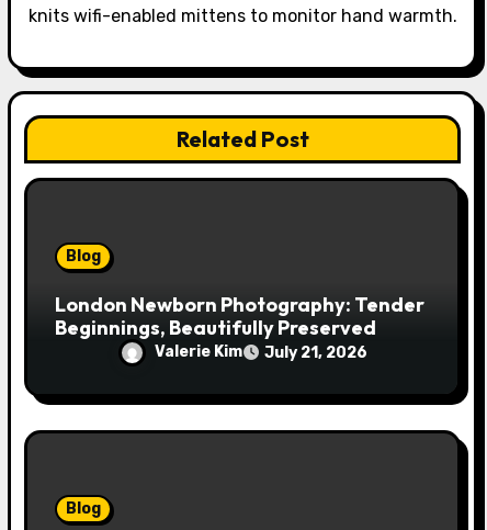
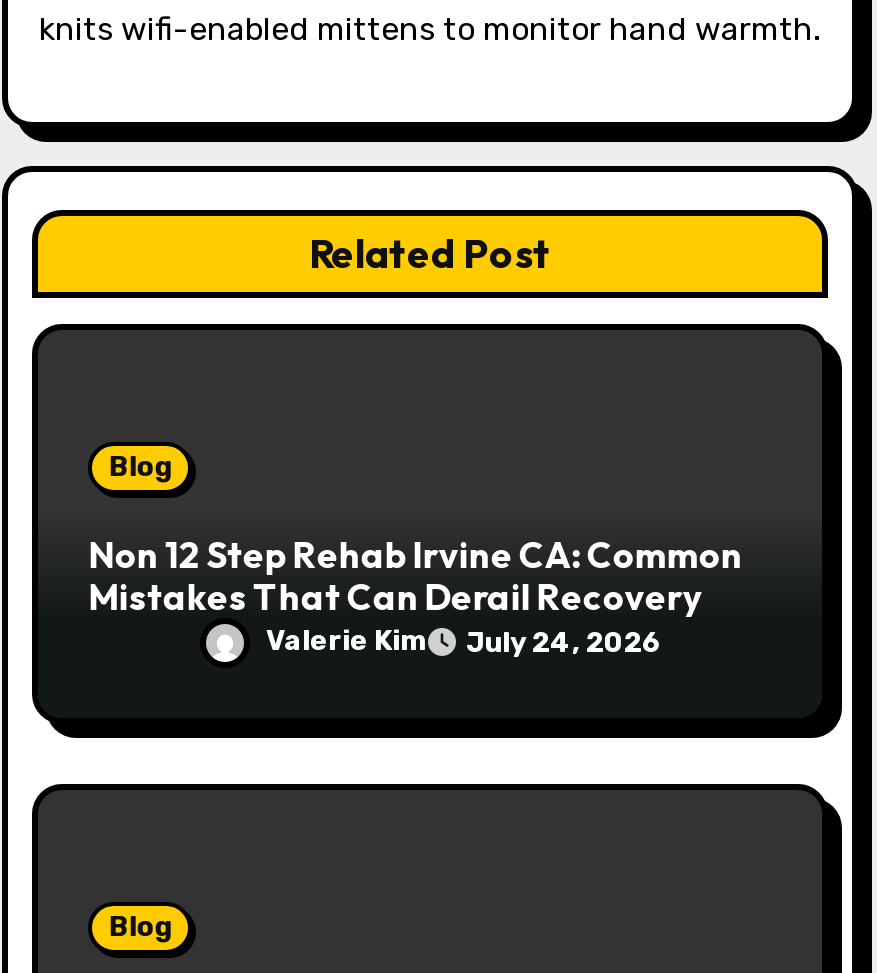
- London Newborn Photography: Tender
- Beginnings, Beautifully Preserved
+ Non 12 Step Rehab Irvine CA: Common
+ Mistakes That Can Derail Recovery

- Valerie Kim July 21, 2026
+ Valerie Kim July 24, 2026
